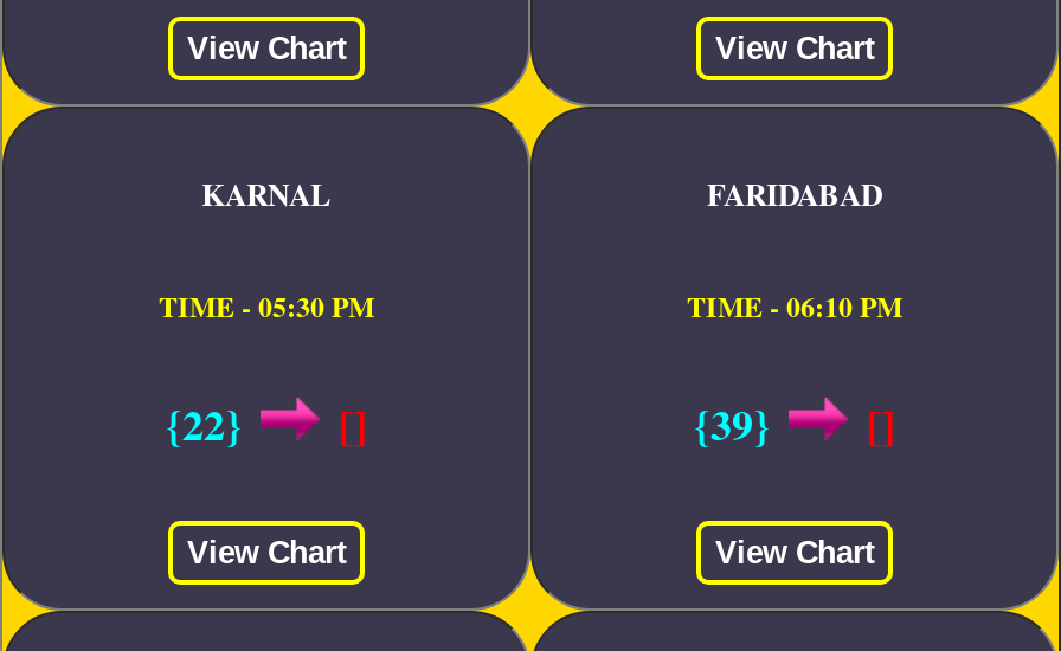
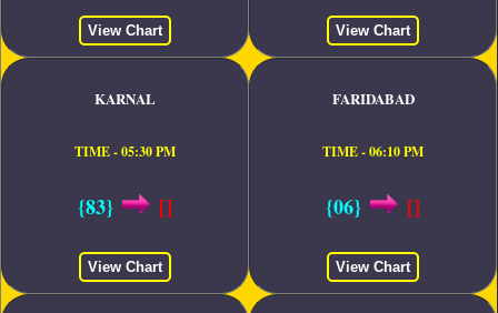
- {22}
+ {83}

- {39}
+ {06}
